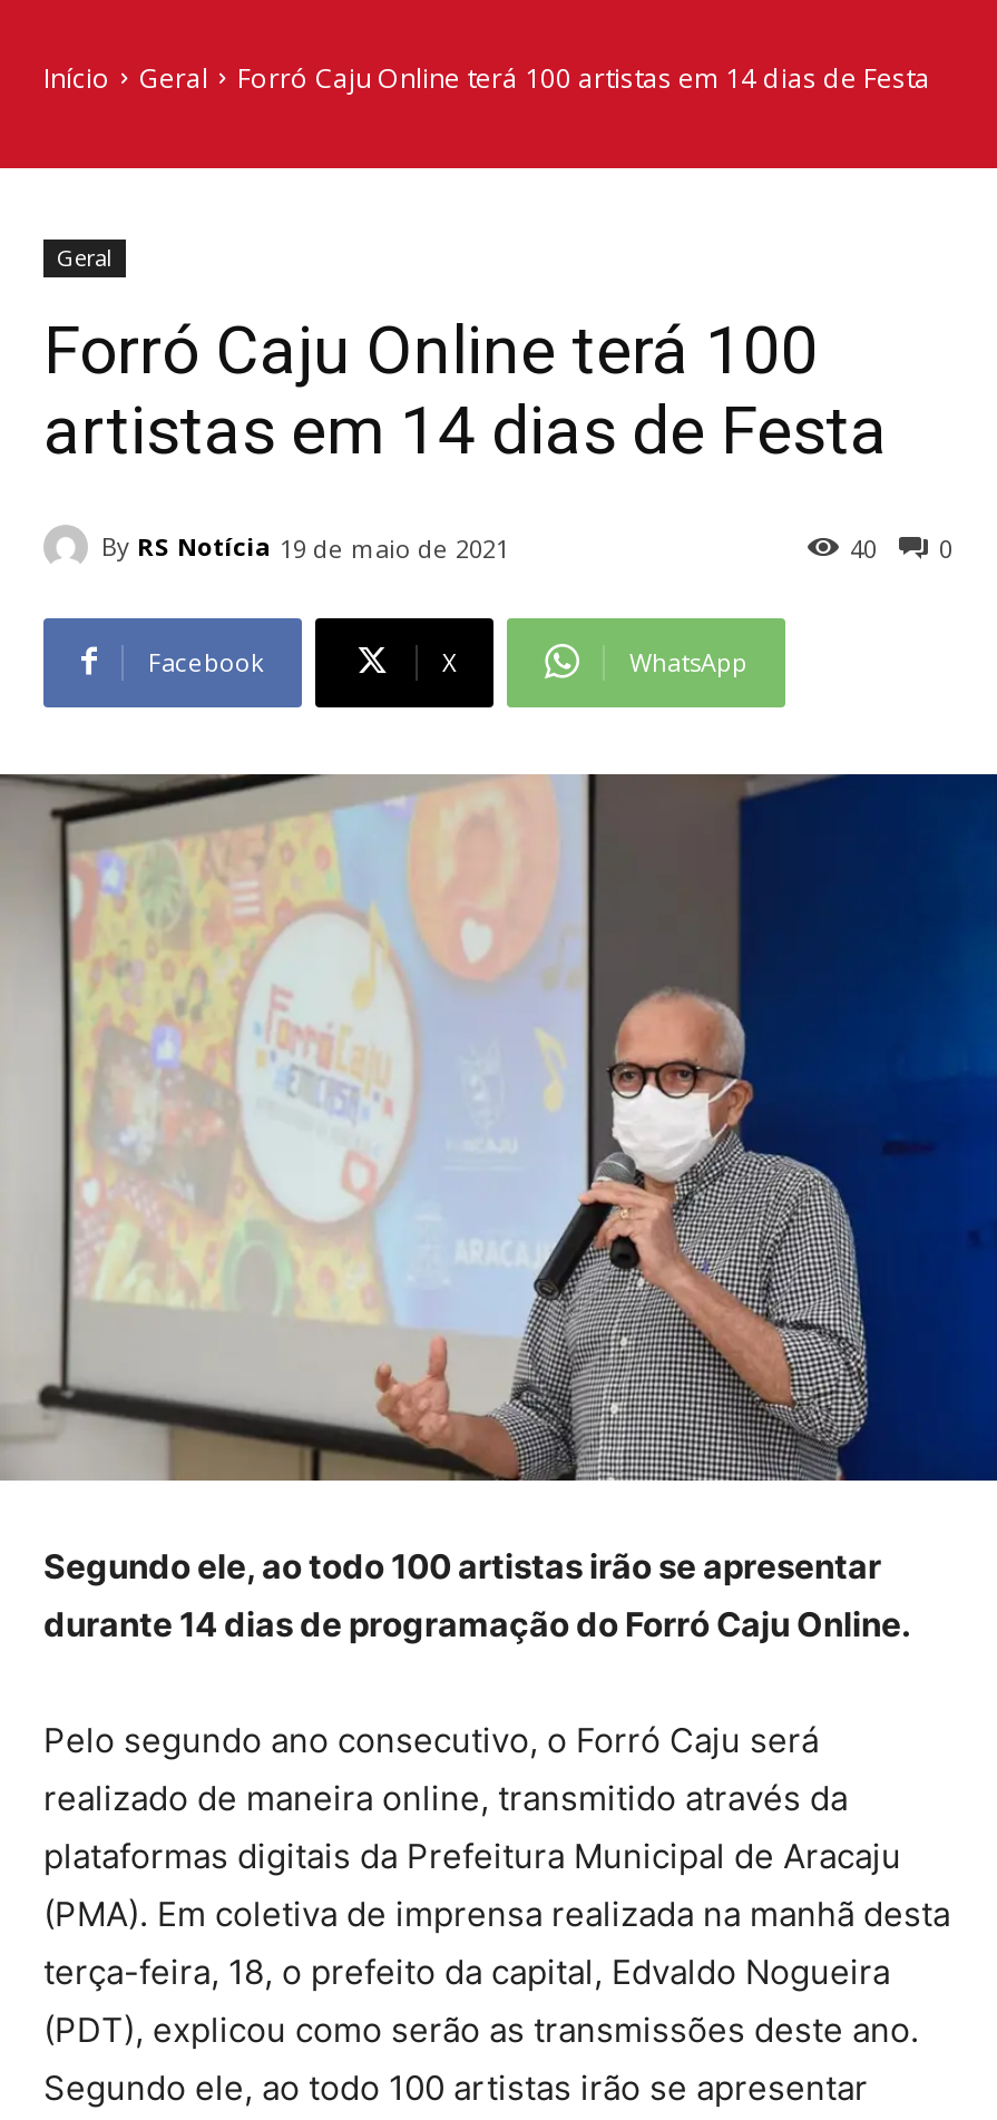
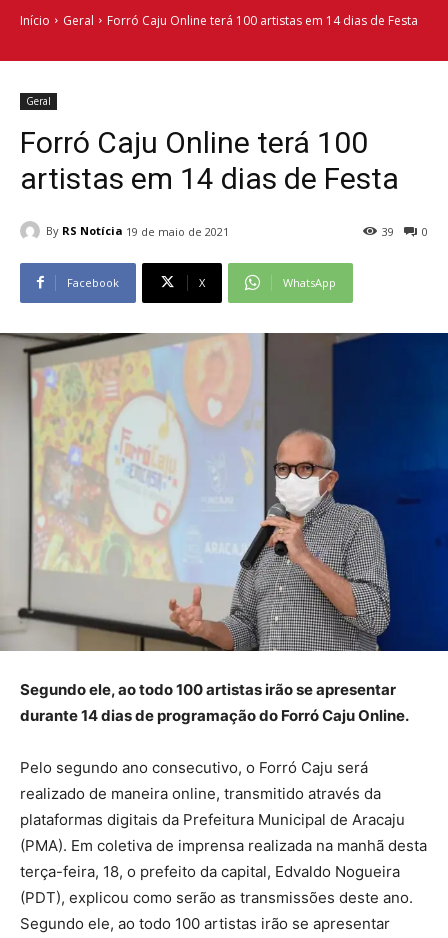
- 40 0
+ 39 0
